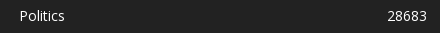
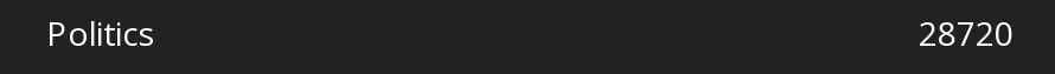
- 28683
+ 28720
